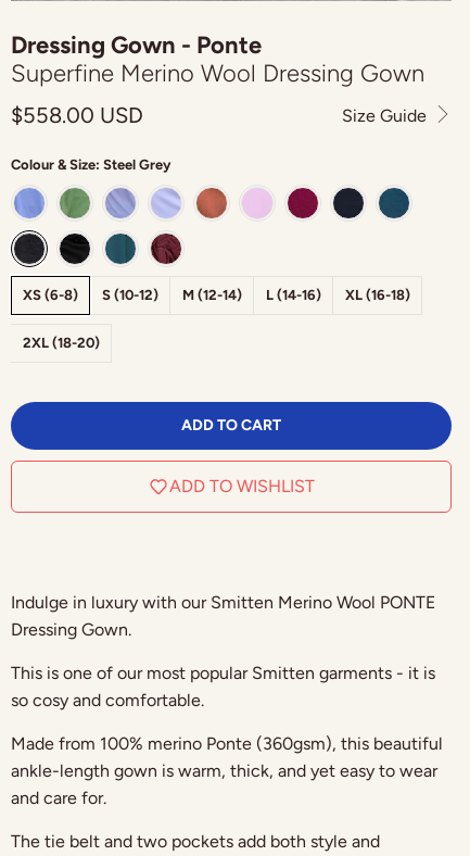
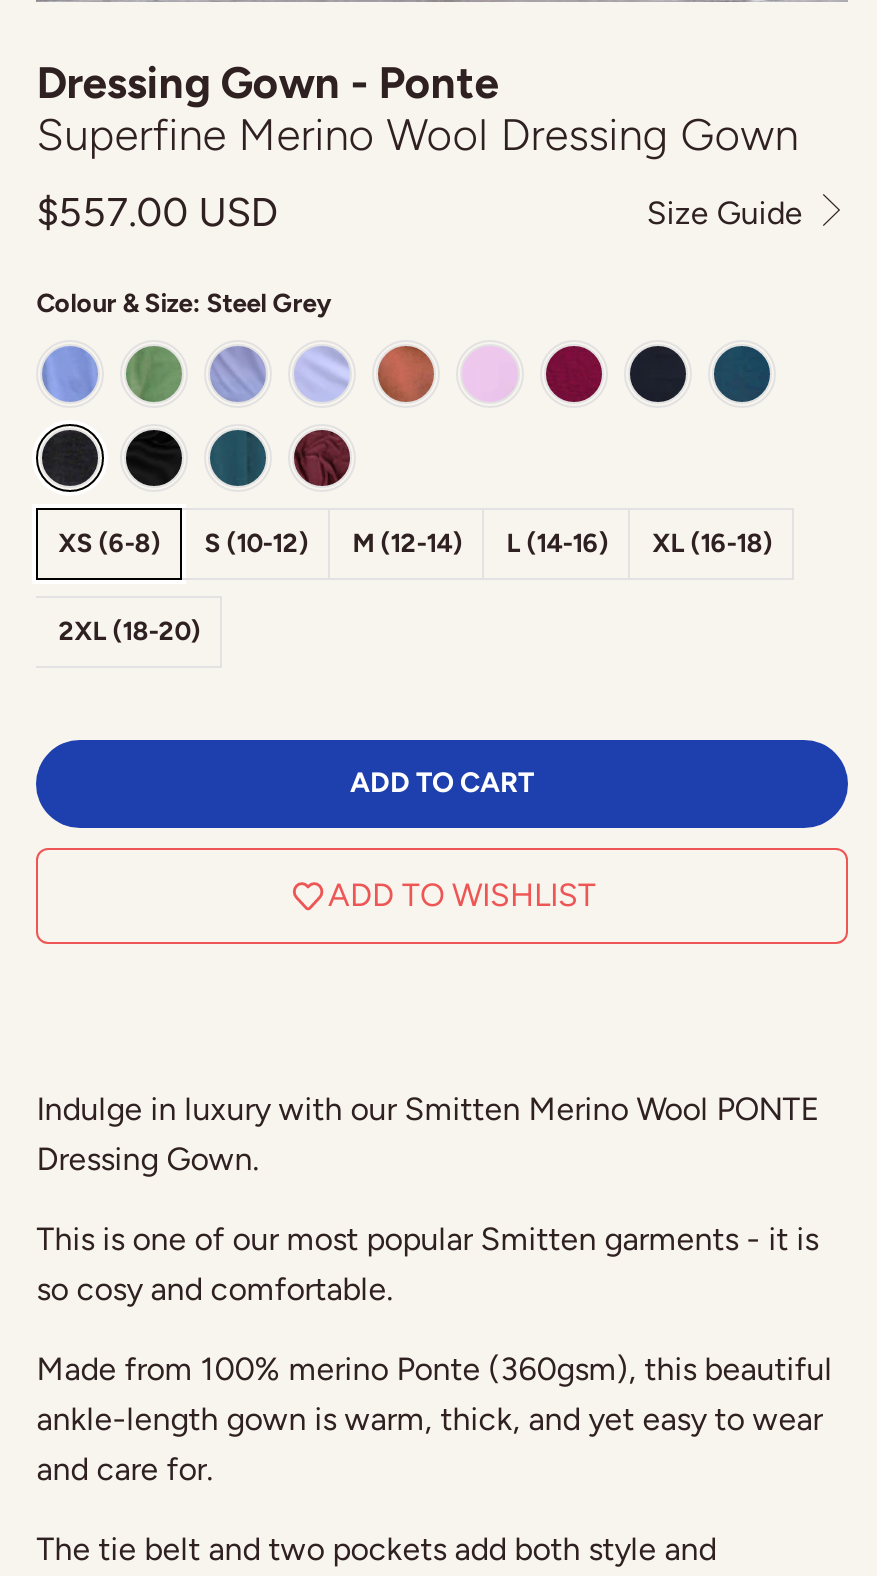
- $558.00 USD
+ $557.00 USD
